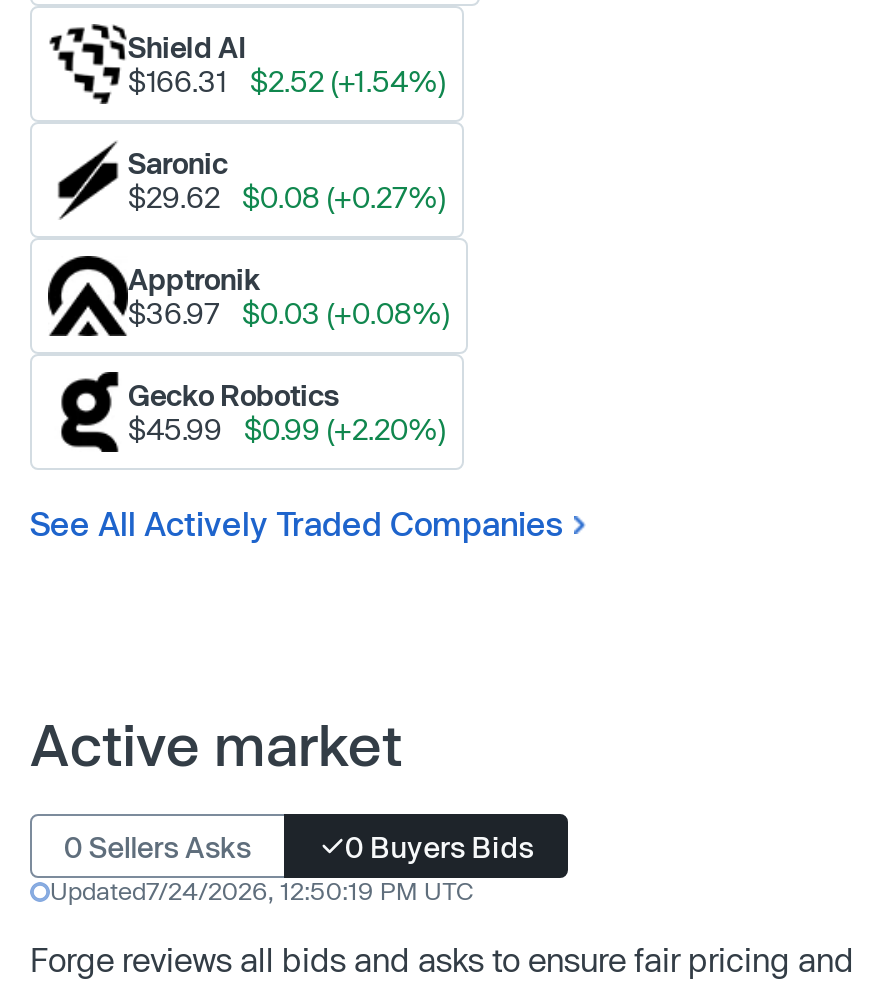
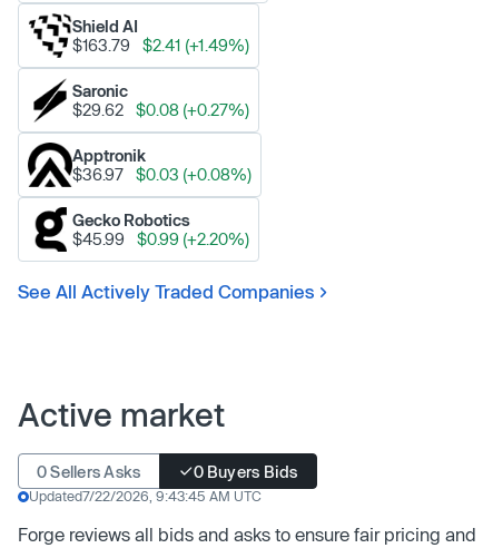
- $166.31 $2.52 (+1.54%)
+ $163.79 $2.41 (+1.49%)

- Updated7/24/2026, 12:50:19 PM UTC
+ Updated7/22/2026, 9:43:45 AM UTC
